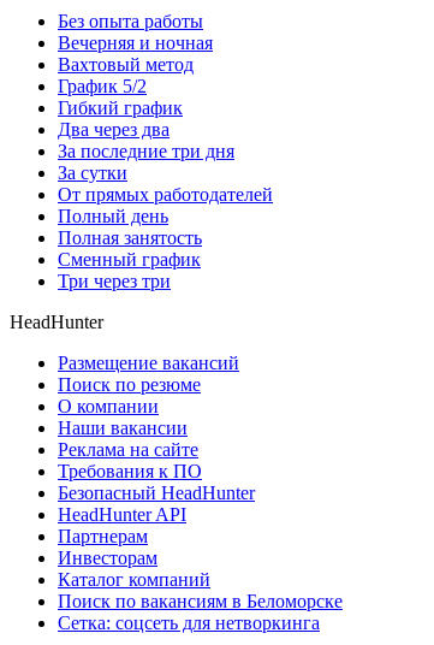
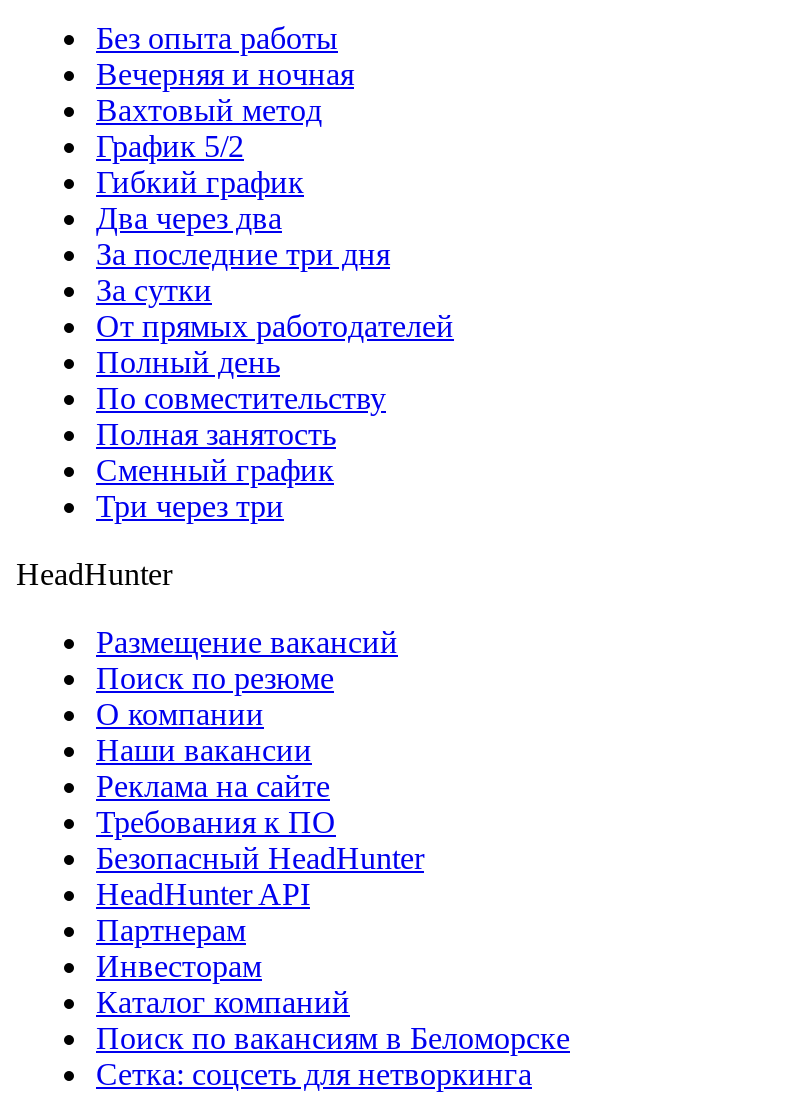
+ По совместительству
